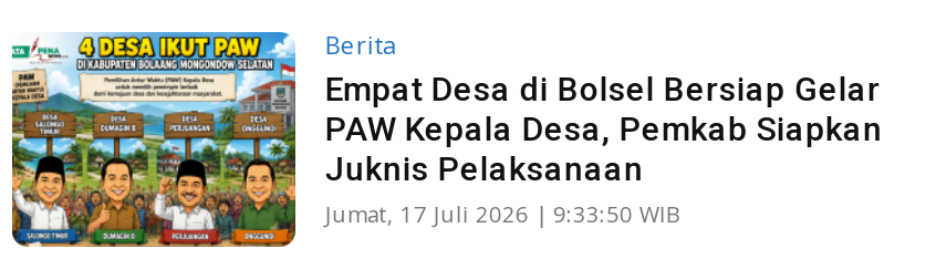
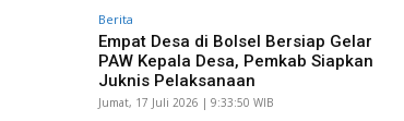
- [image]
